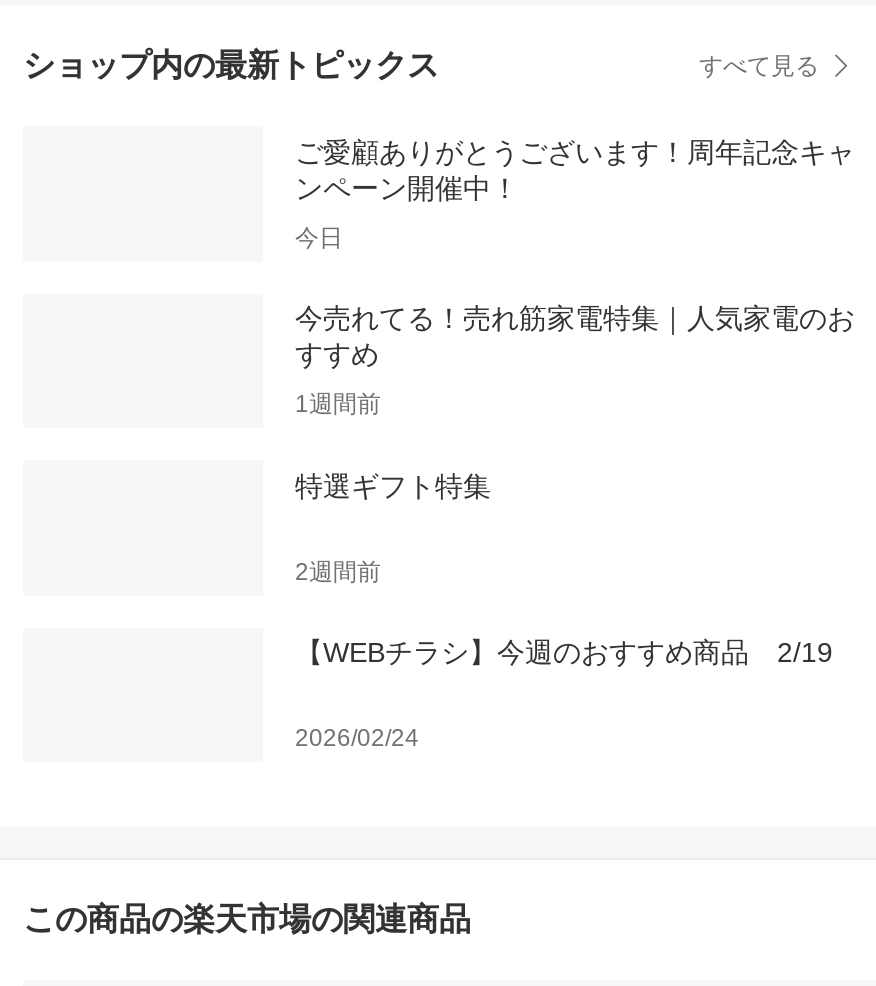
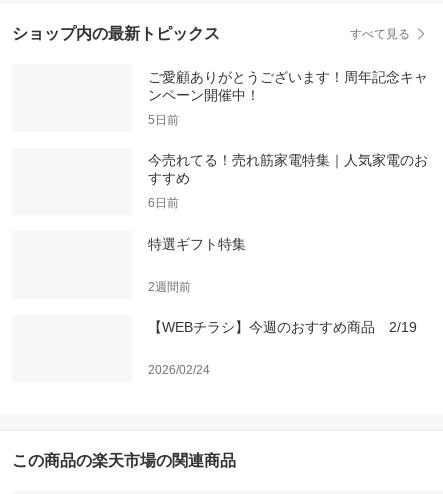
- 今日
+ 5日前

- 1週間前
+ 6日前
